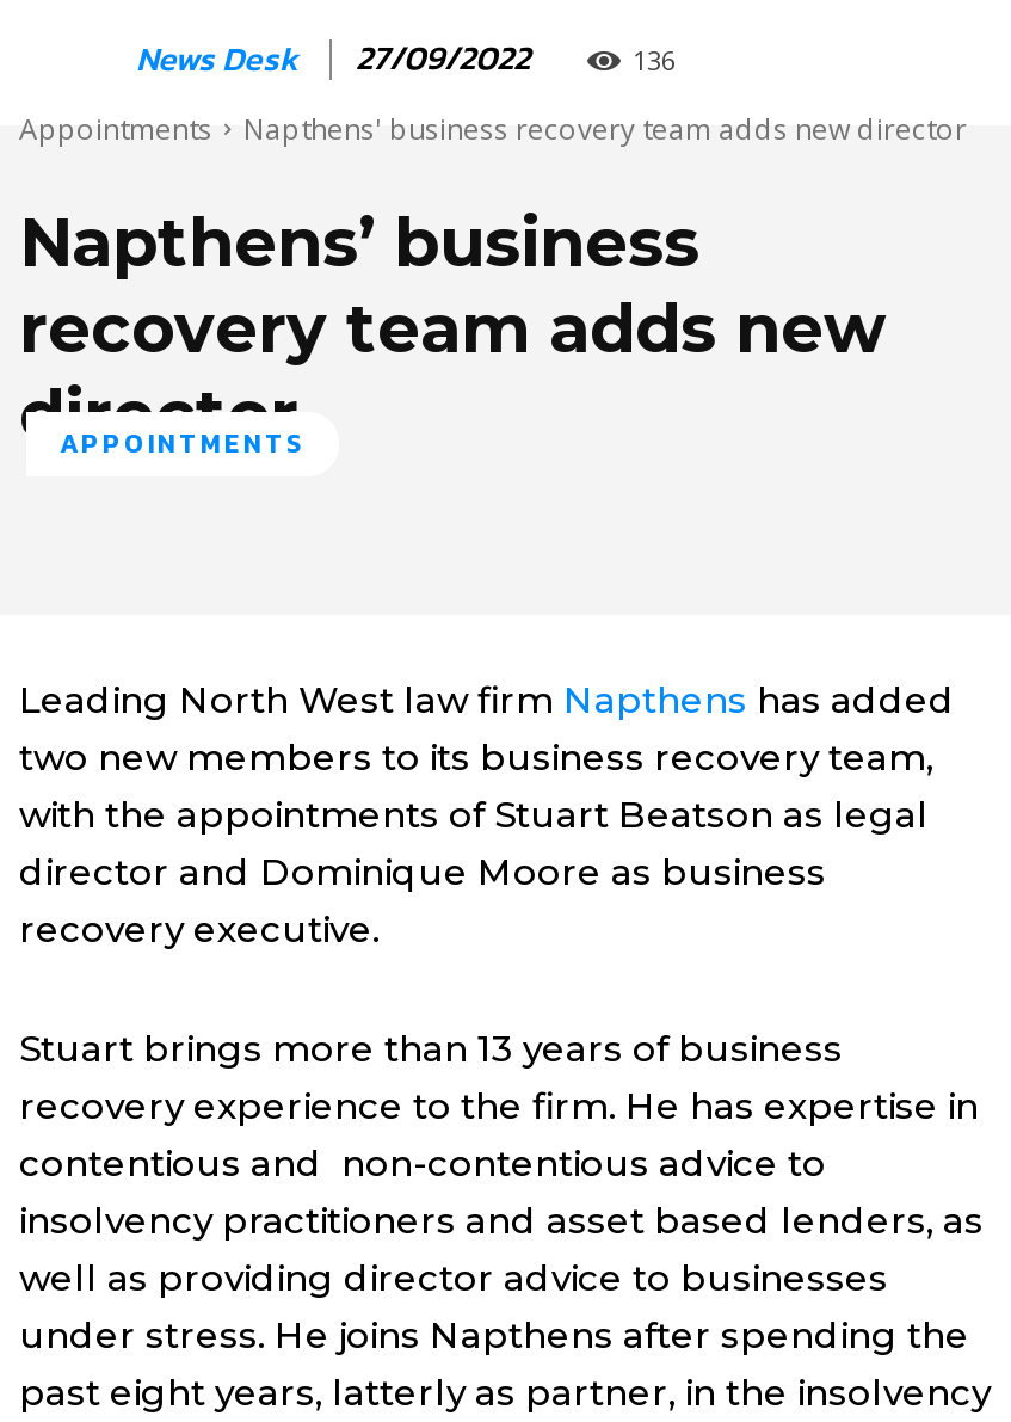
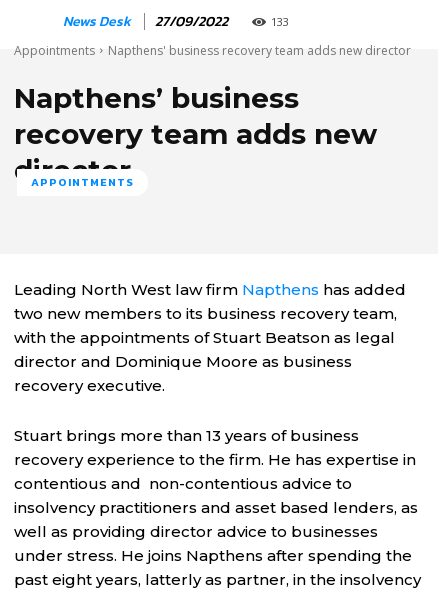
- 136
+ 133
